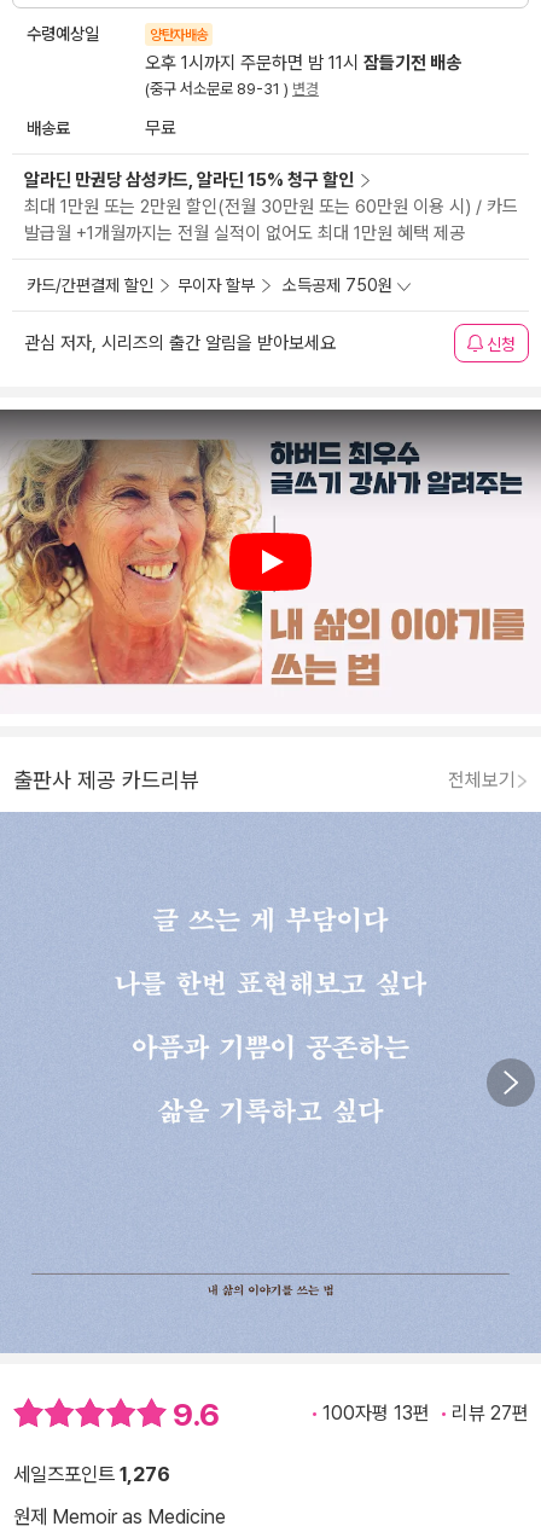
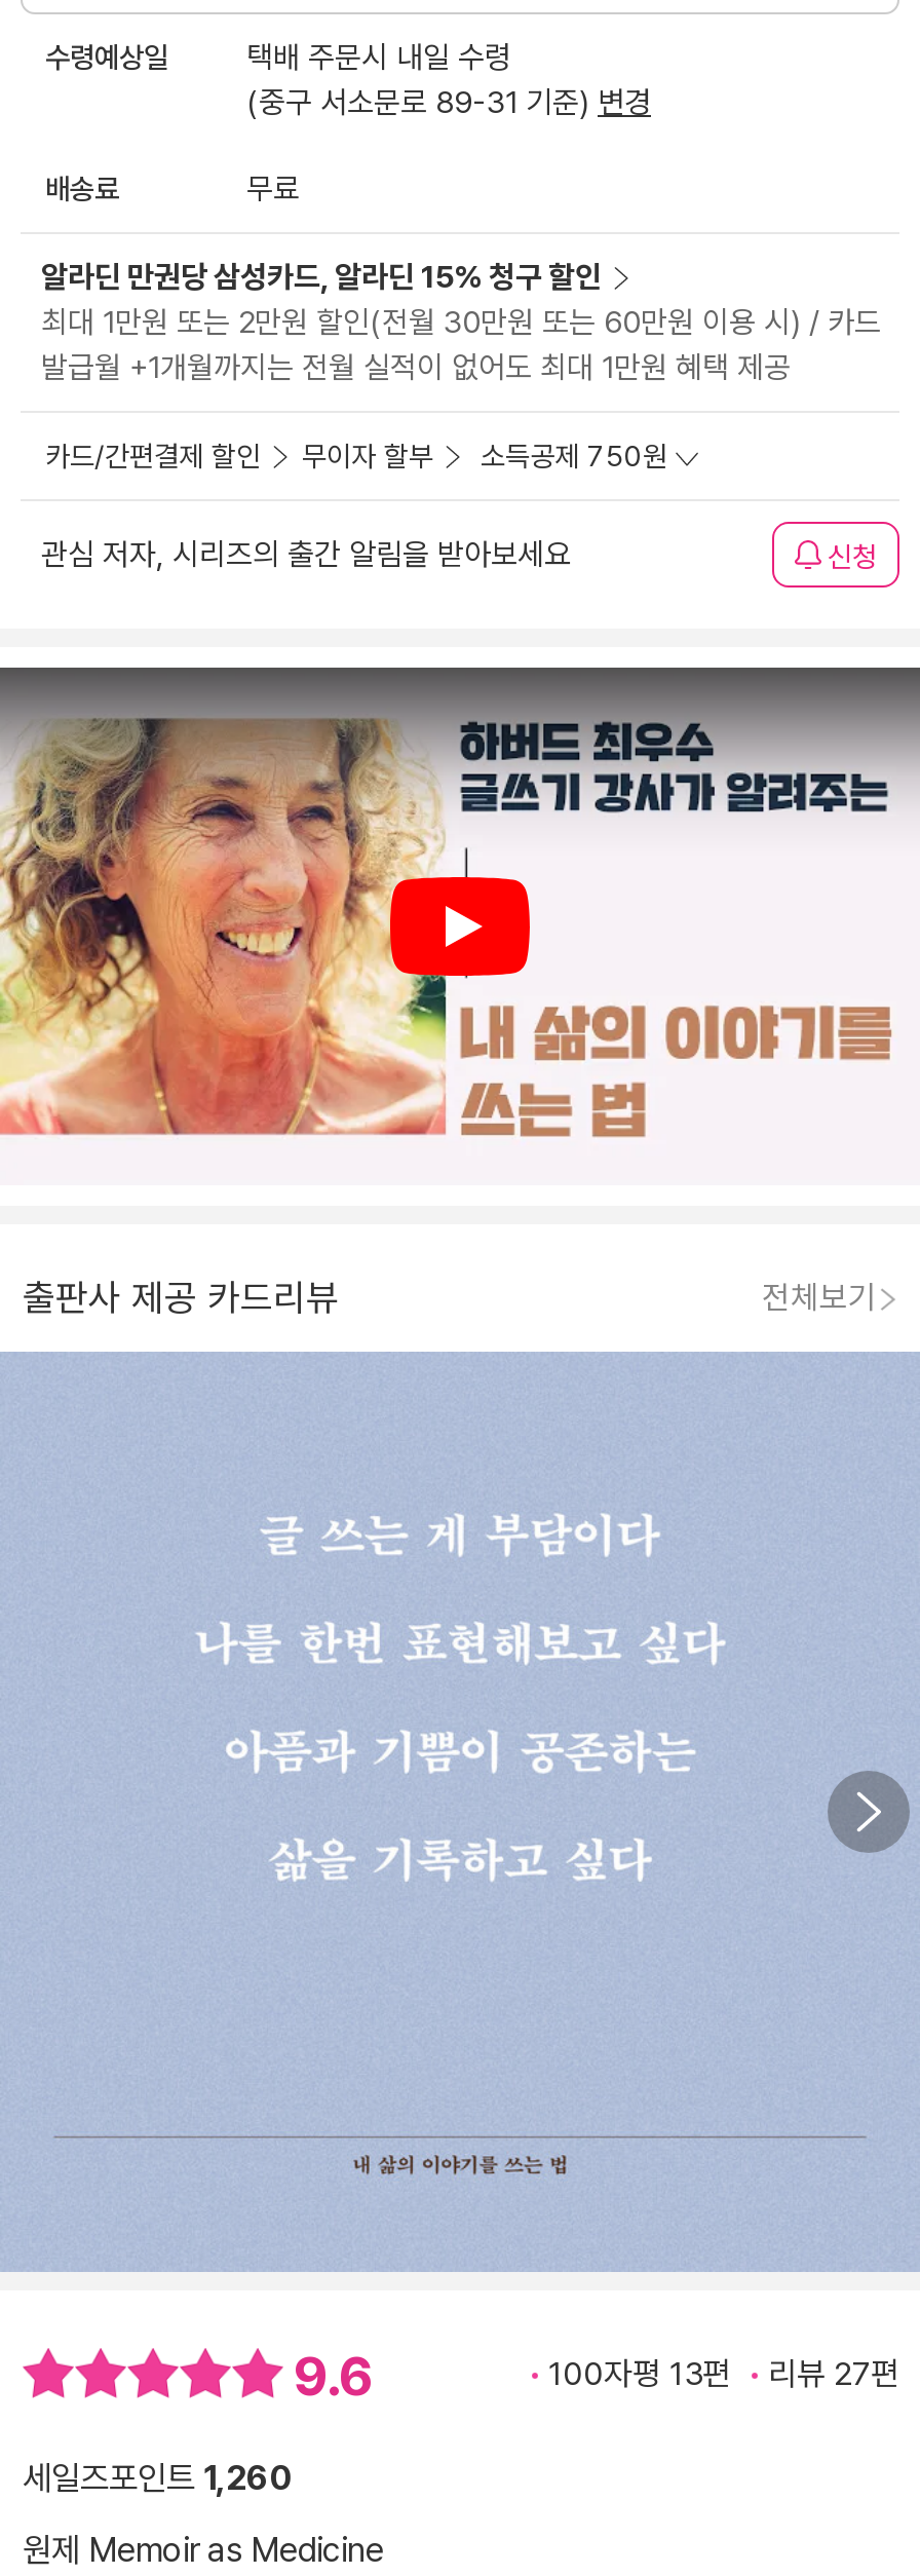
- 양탄자배송
- 오후 1시까지 주문하면 밤 11시 잠들기전 배송
- (중구 서소문로 89-31 ) 변경
+ 택배 주문시 내일 수령
+ (중구 서소문로 89-31 기준) 변경

- 세일즈포인트 1,276
+ 세일즈포인트 1,260
